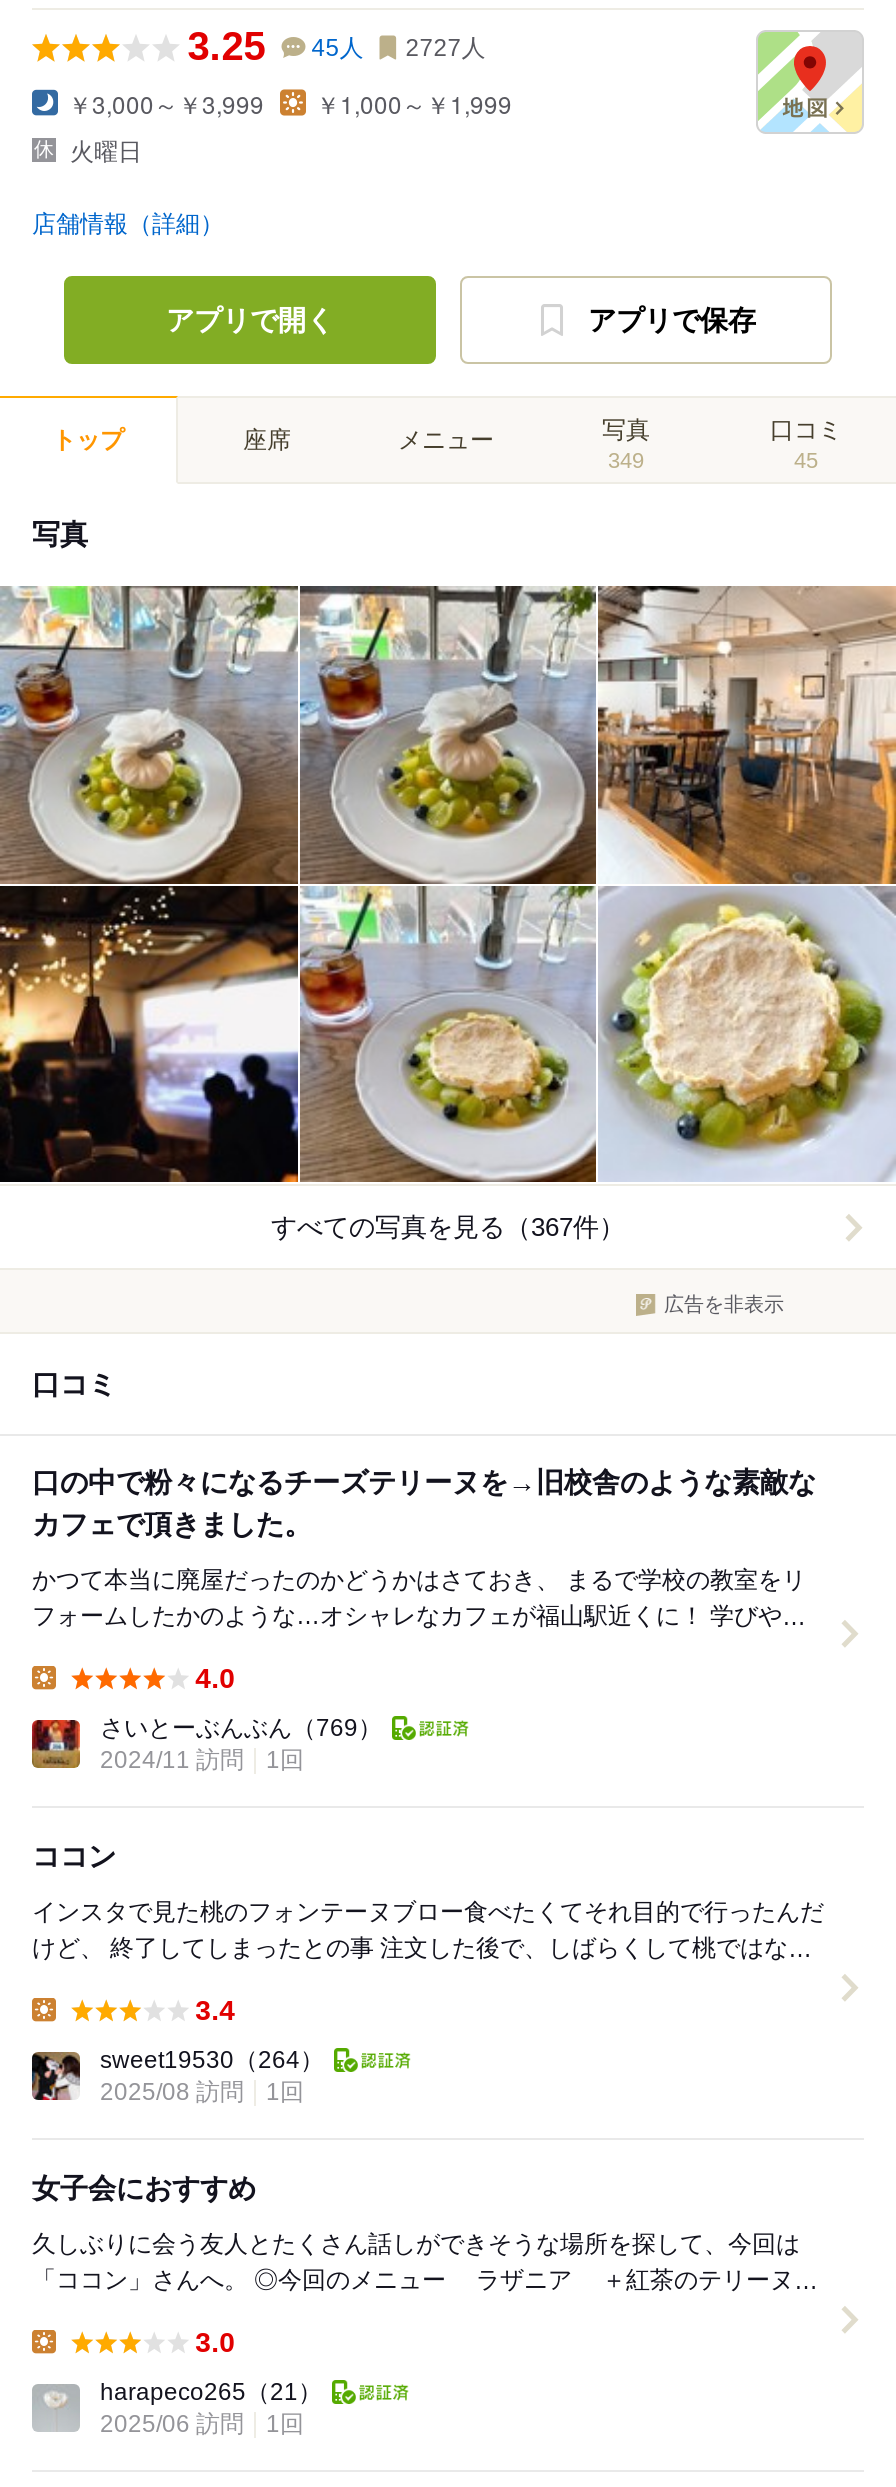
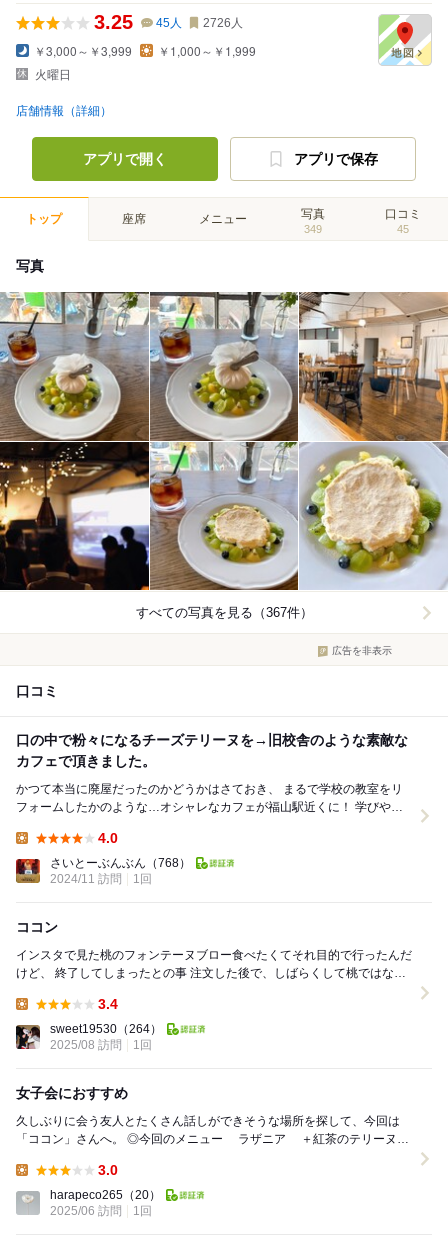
- 3.25 45人 2727人
+ 3.25 45人 2726人

- さいとーぶんぶん（769）
+ さいとーぶんぶん（768）

- harapeco265（21）
+ harapeco265（20）
